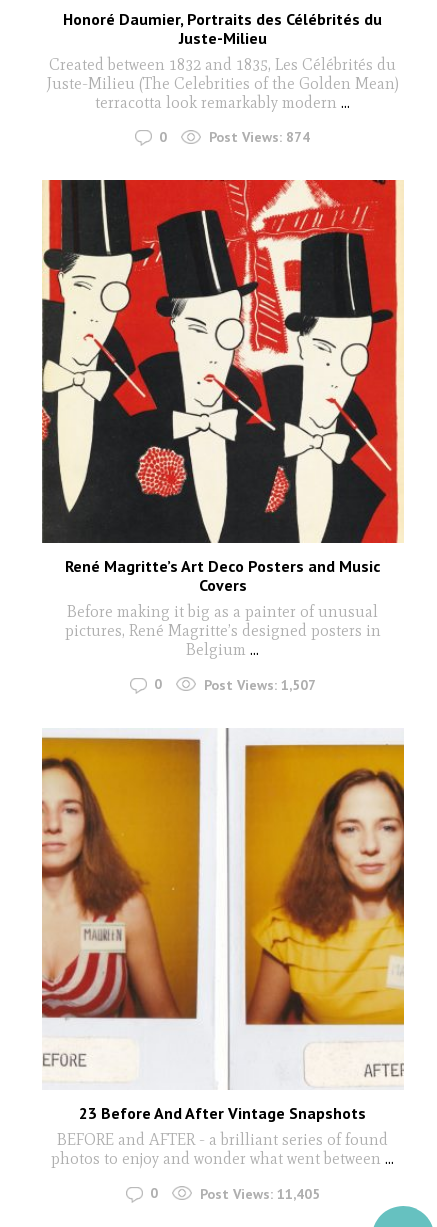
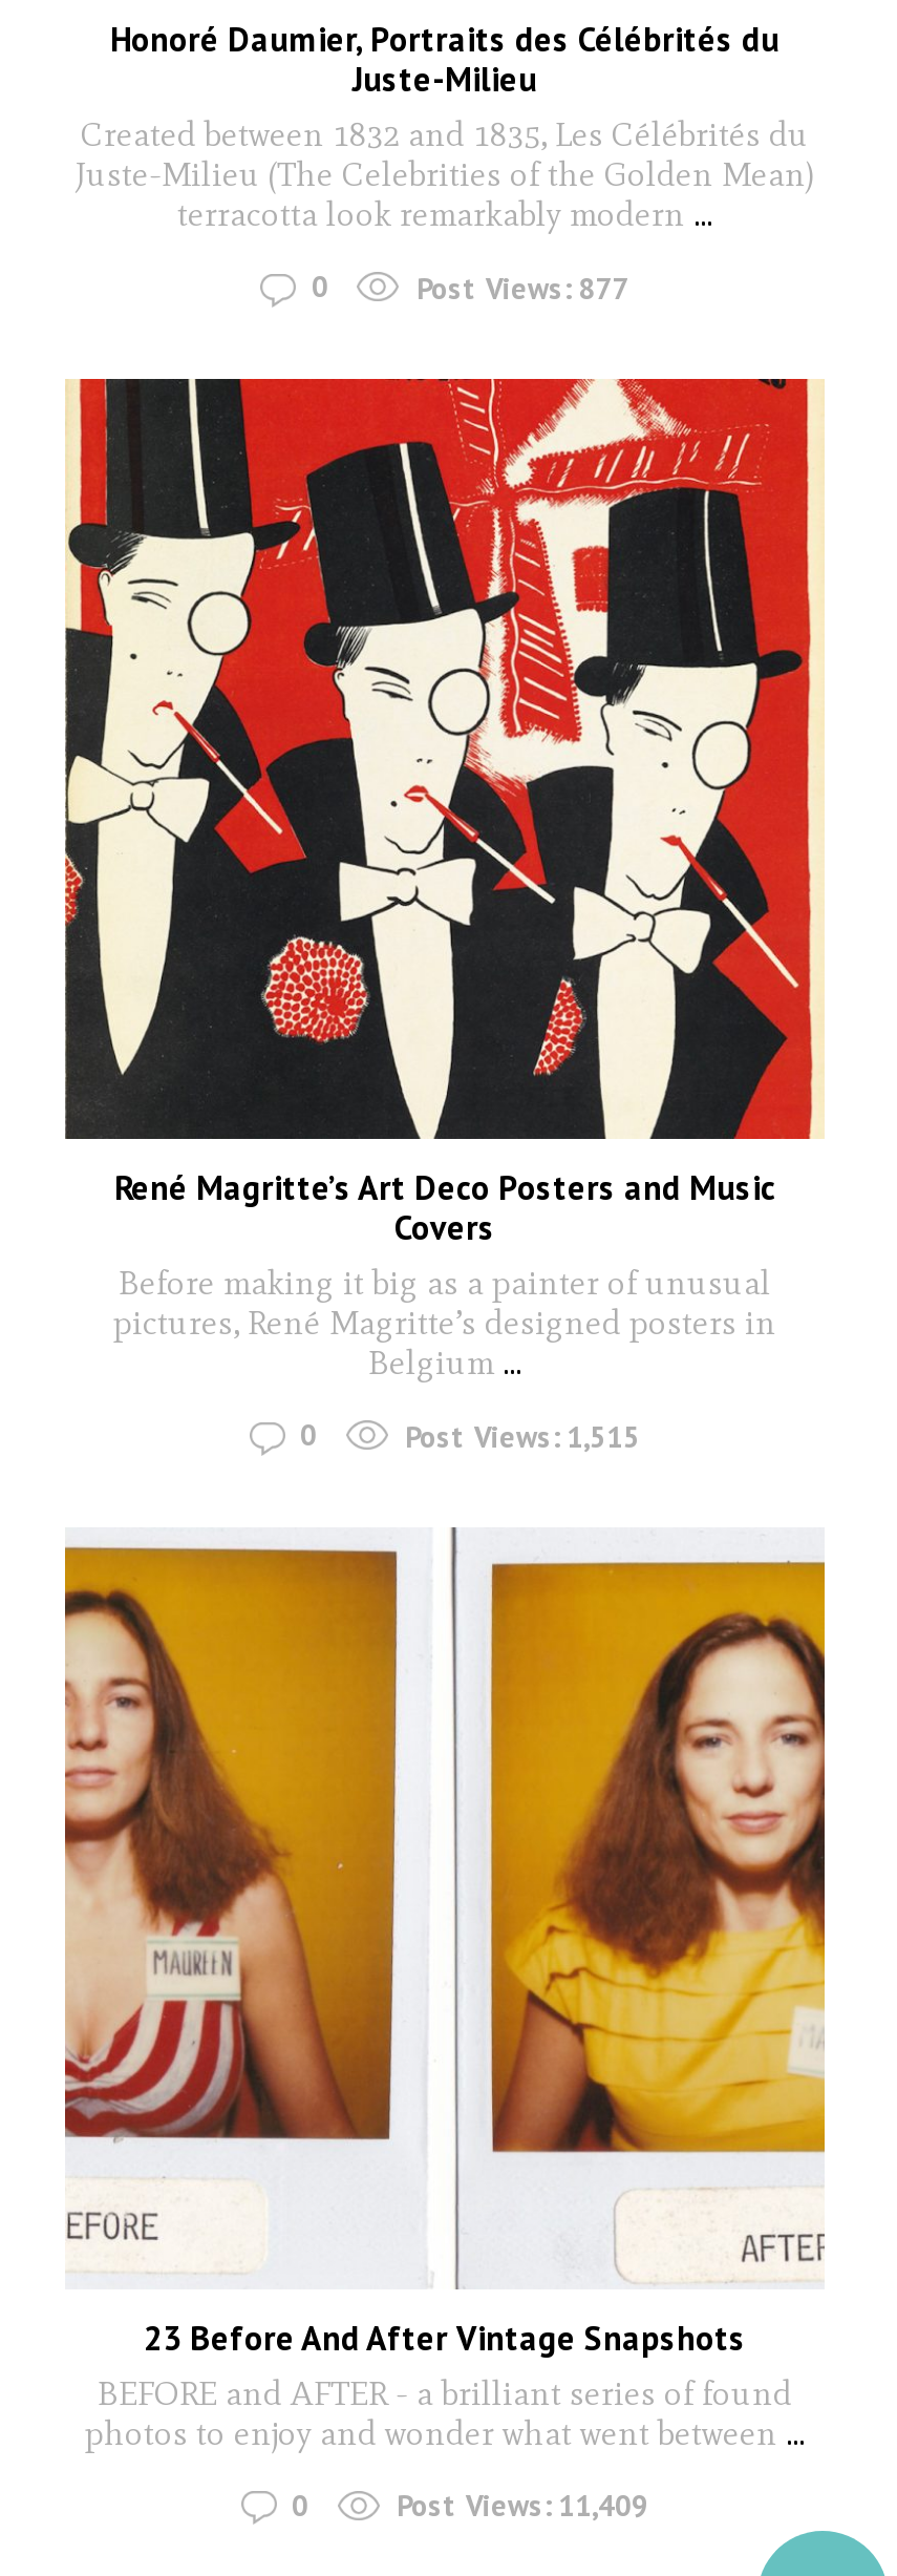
- Post Views: 874
+ Post Views: 877

- Post Views: 1,507
+ Post Views: 1,515

- Post Views: 11,405
+ Post Views: 11,409
